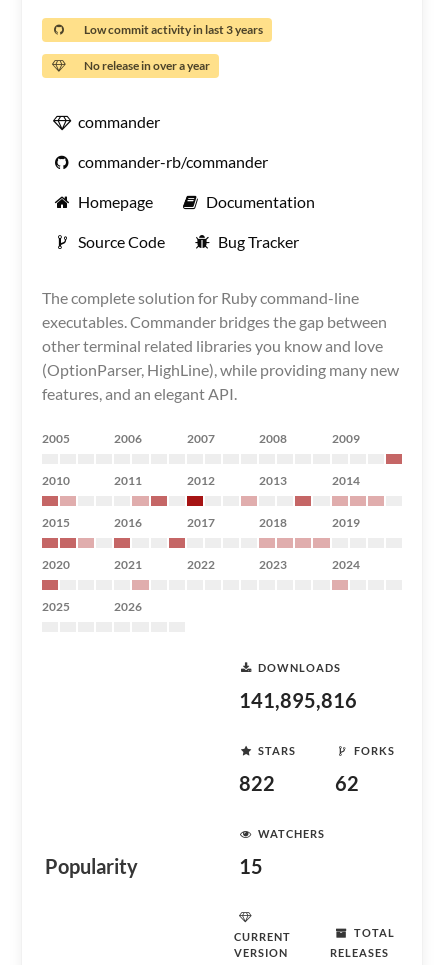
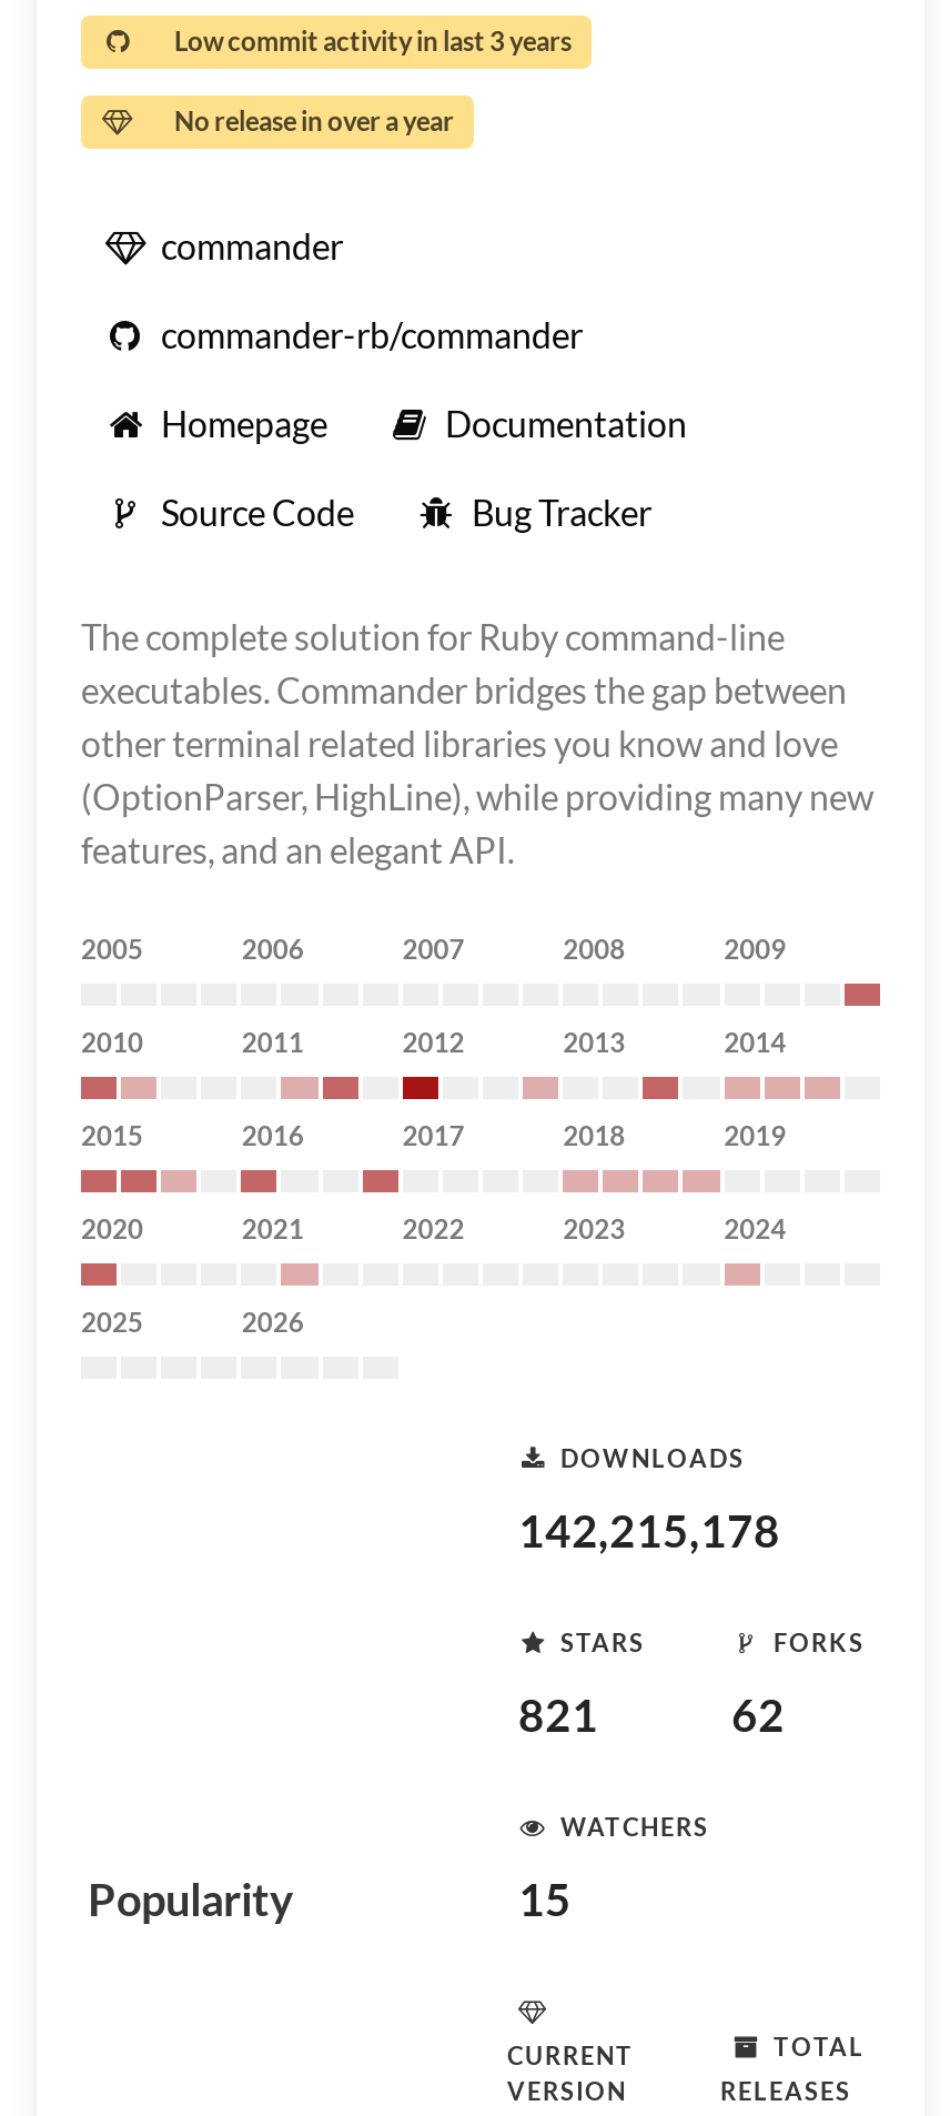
- 141,895,816
+ 142,215,178

- 822
+ 821
